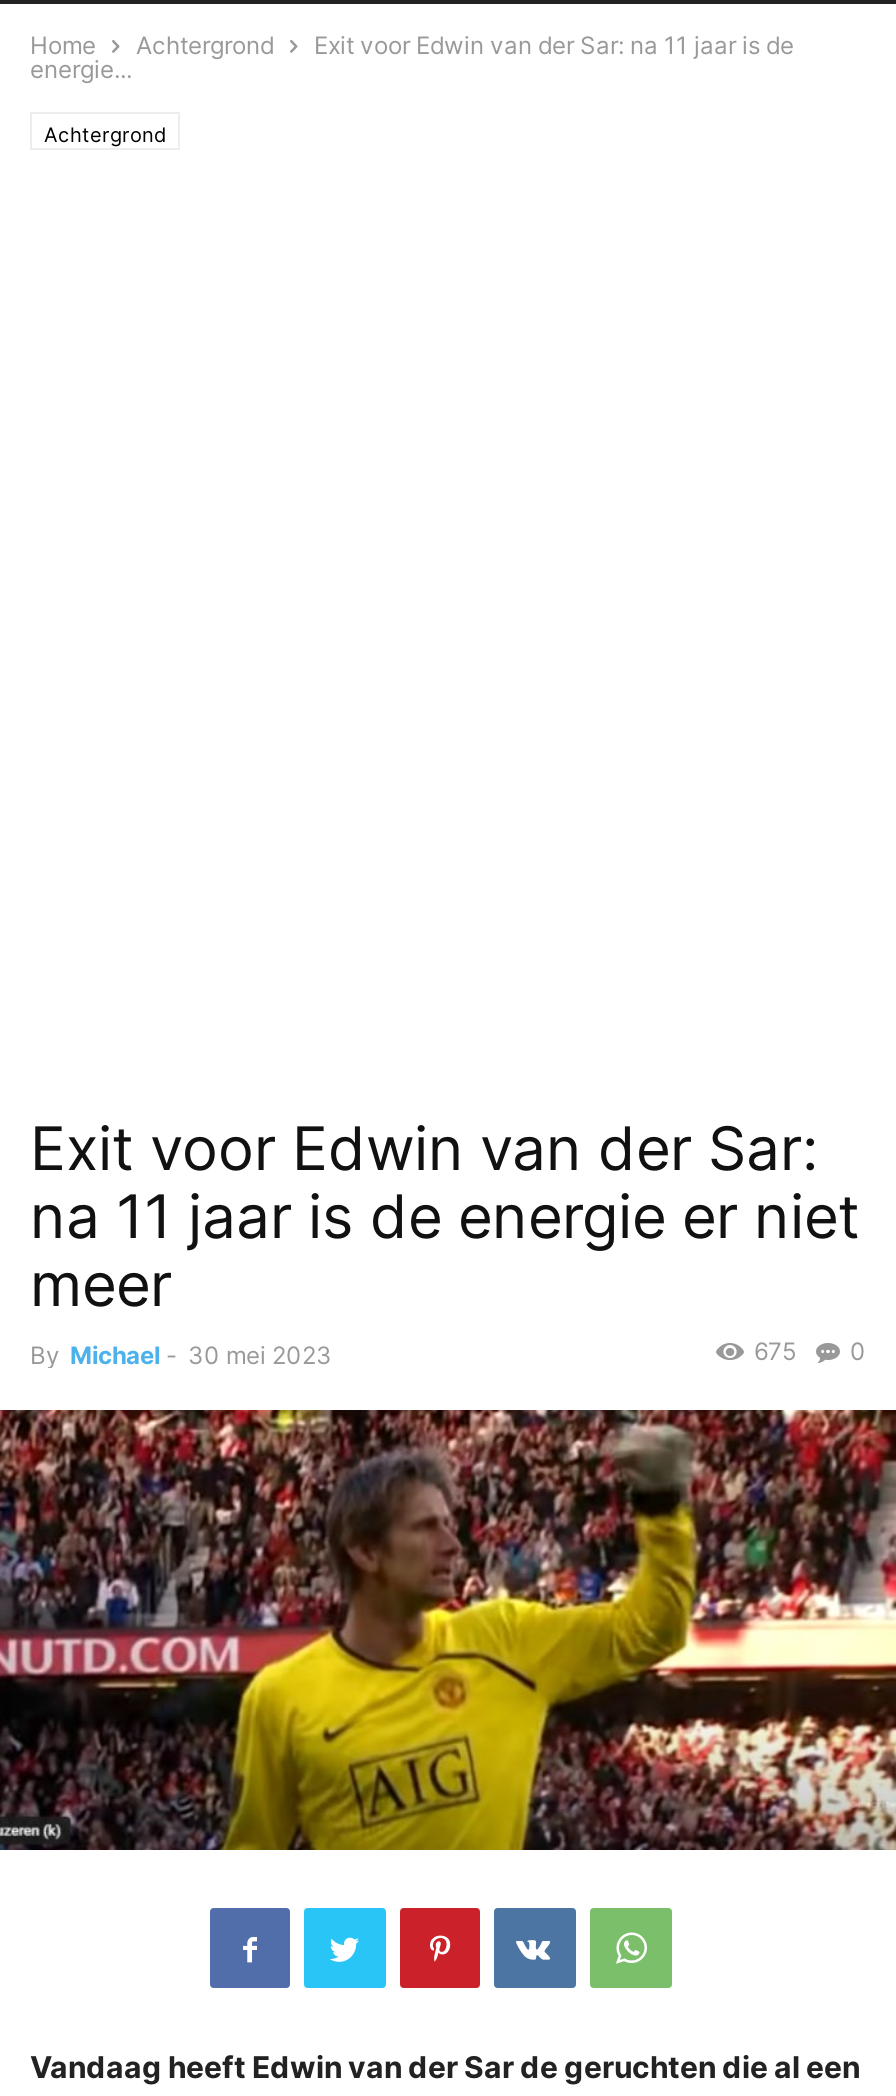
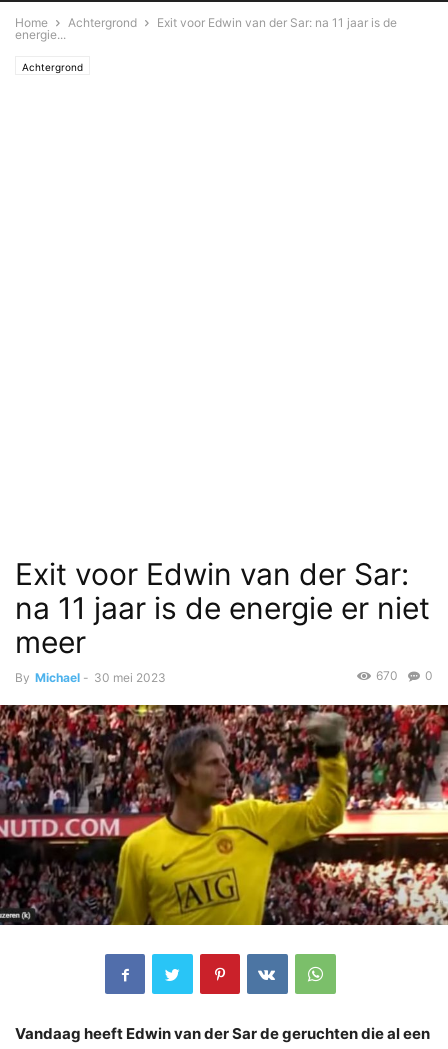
- 675 0
+ 670 0
